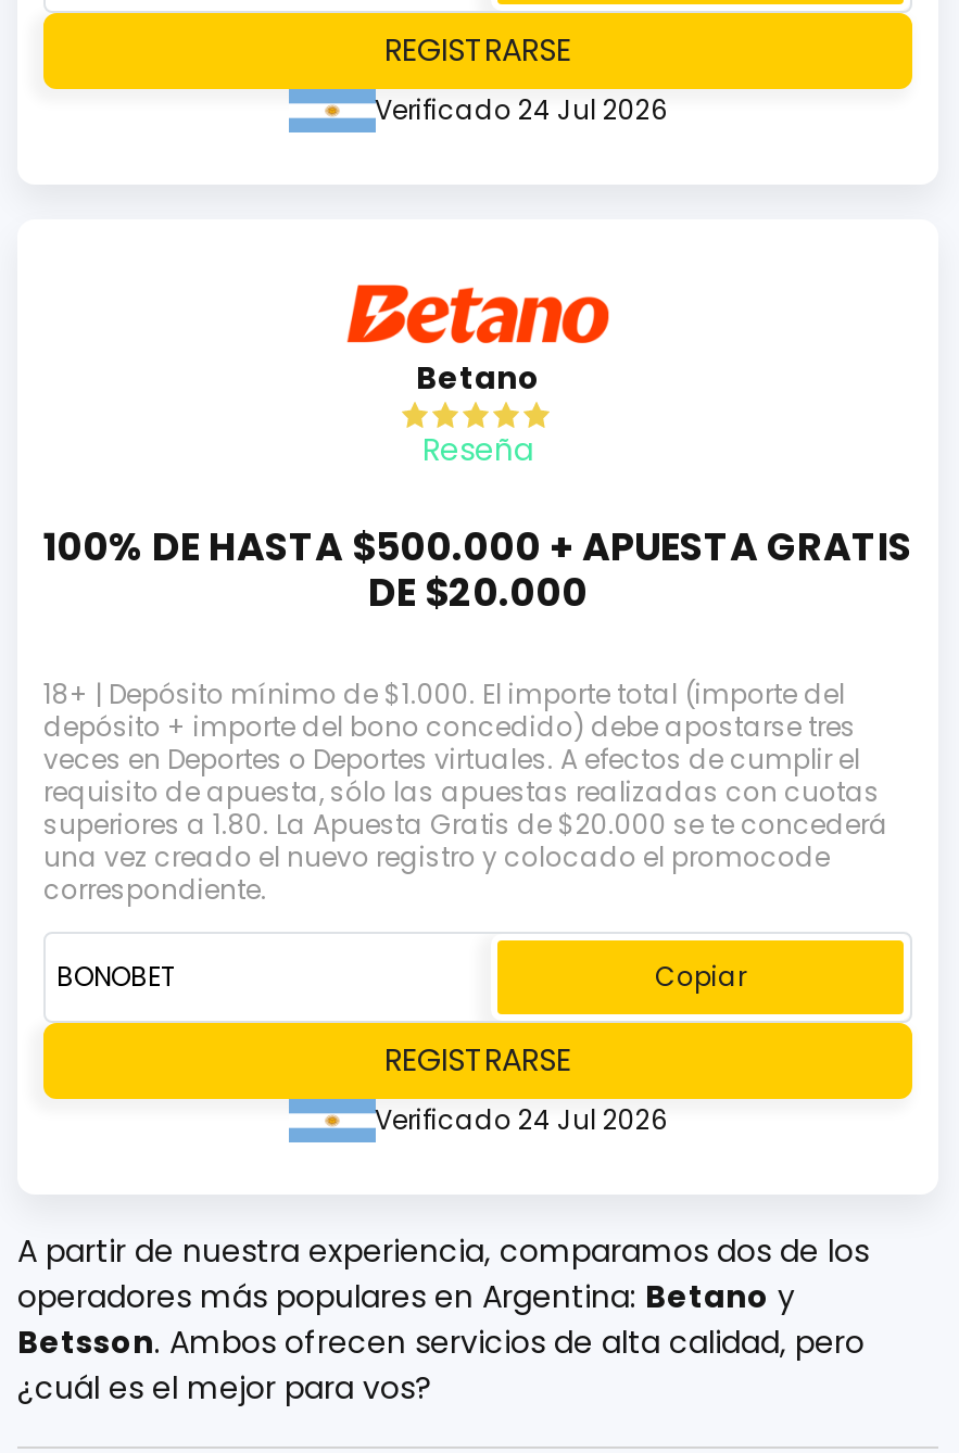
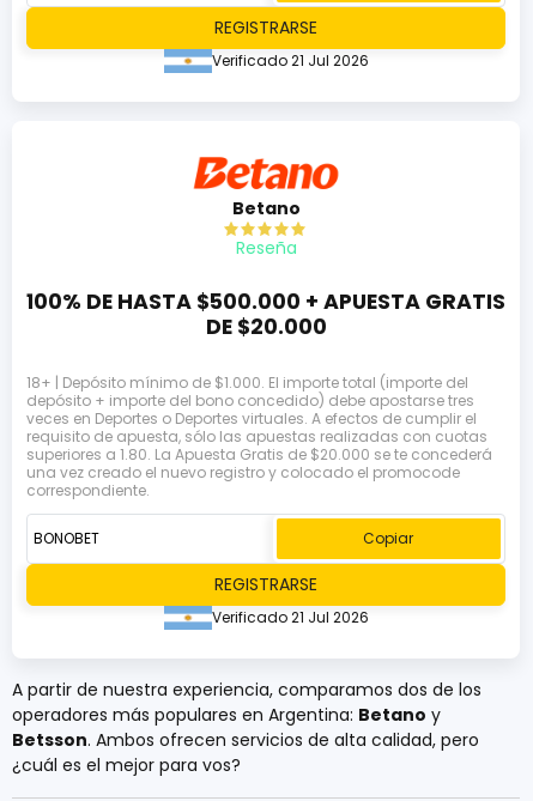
- Verificado 24 Jul 2026
+ Verificado 21 Jul 2026

- Verificado 24 Jul 2026
+ Verificado 21 Jul 2026
